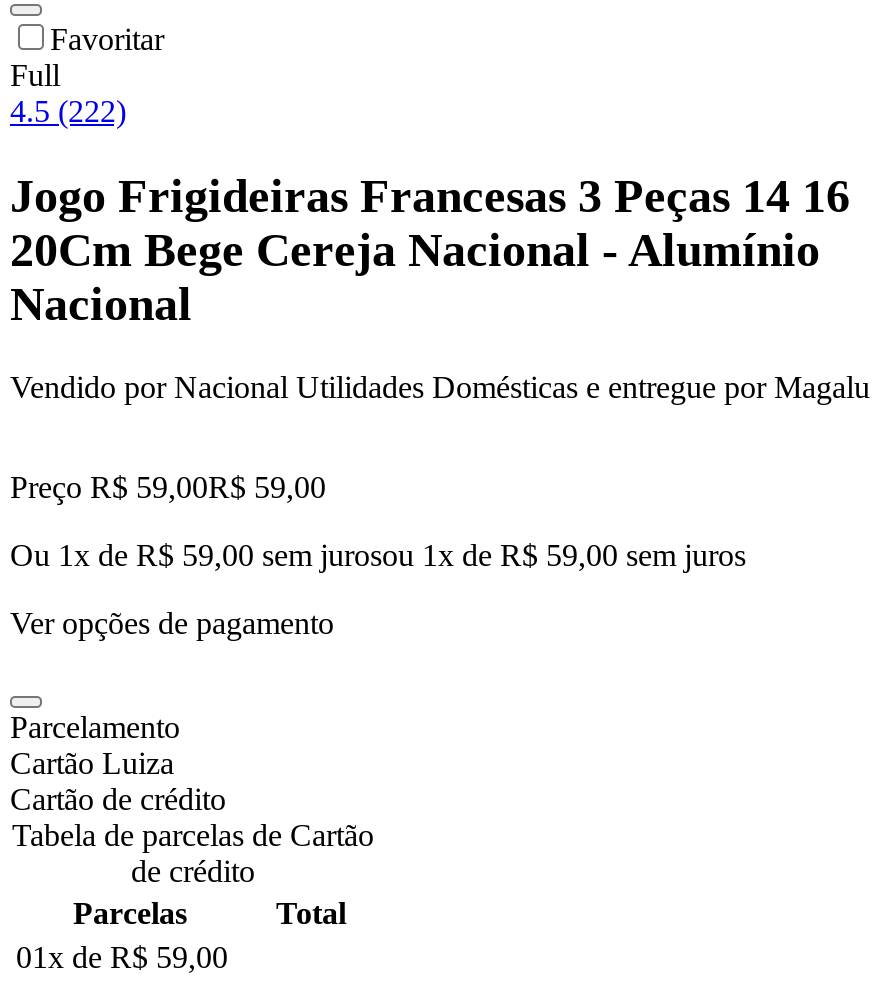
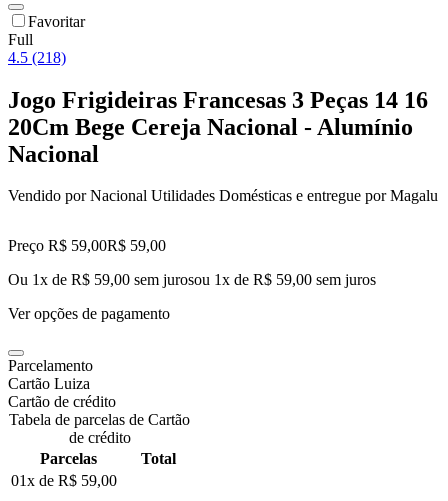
- 4.5 (222)
+ 4.5 (218)
